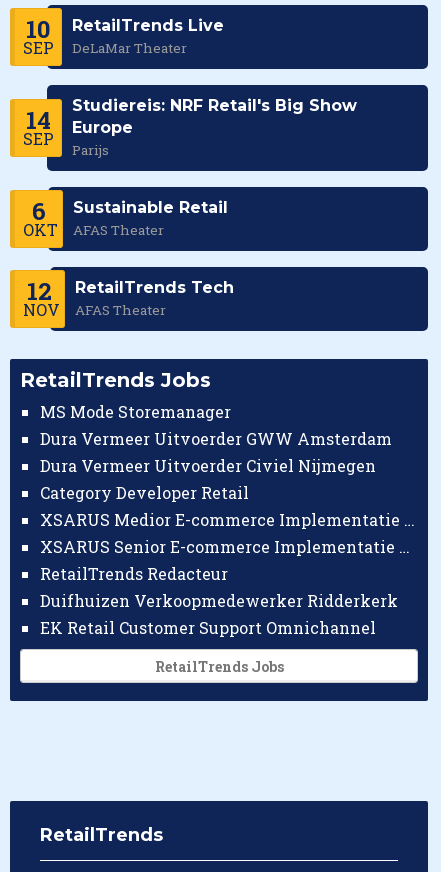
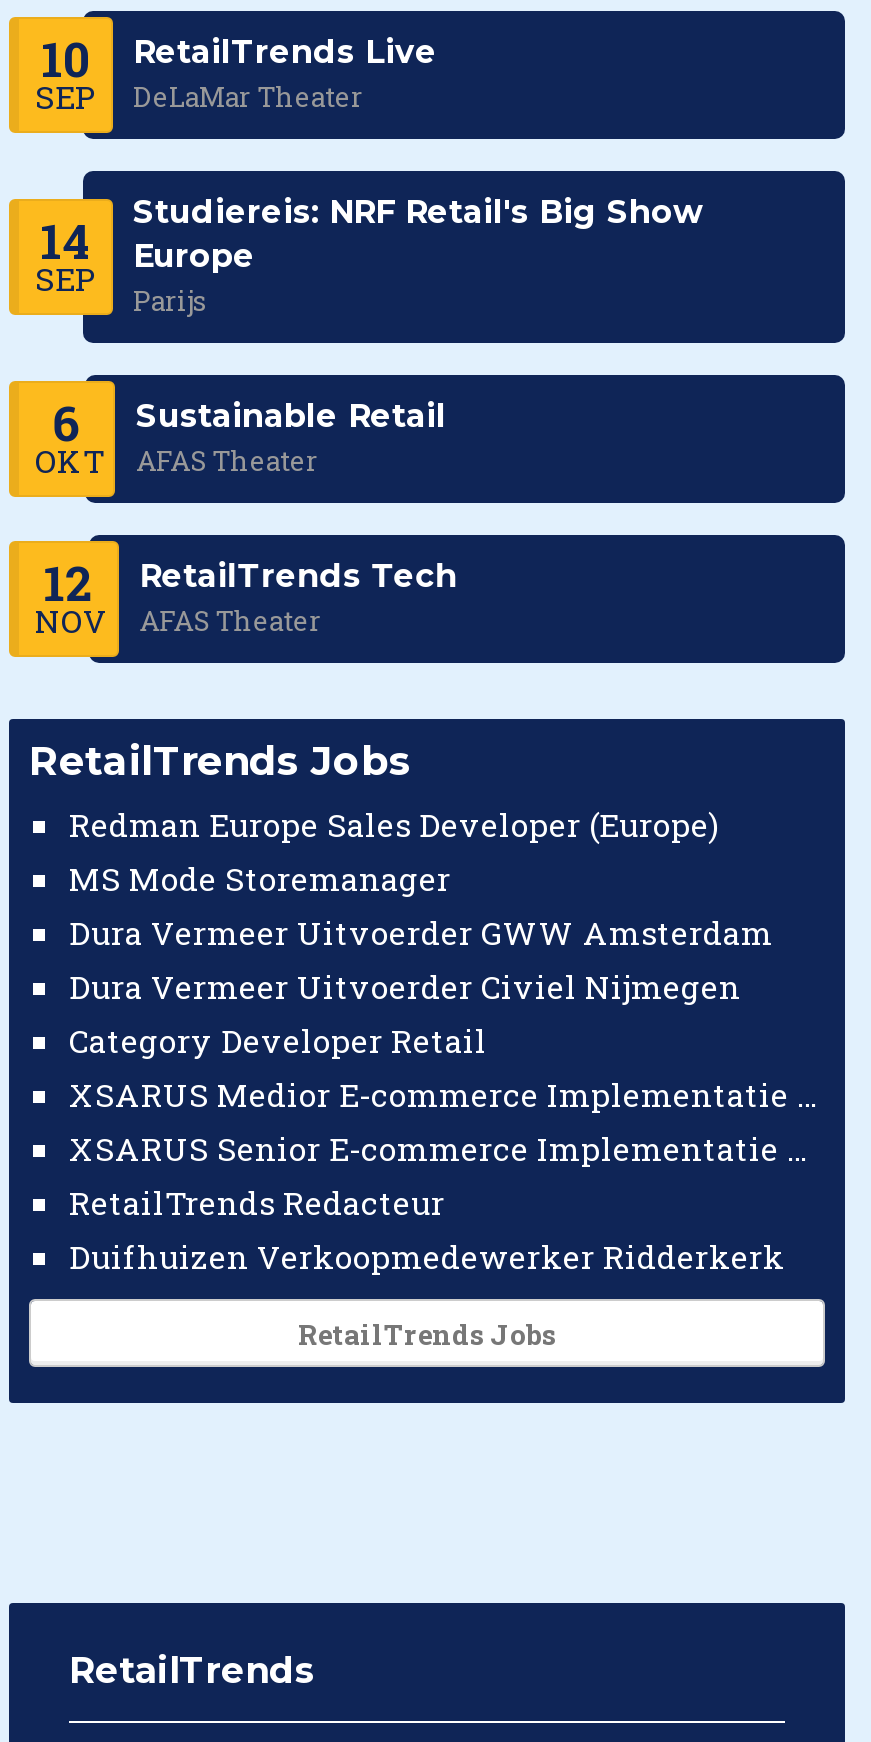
+ Redman Europe Sales Developer (Europe)

moved down: MS Mode Storemanager | Dura Vermeer Uitvoerder GWW Amsterdam | Dura Vermeer Uitvoerder Civiel Nijmegen | Category Developer Retail | RetailTrends Redacteur | Duifhuizen Verkoopmedewerker Ridderkerk

- EK Retail Customer Support Omnichannel
